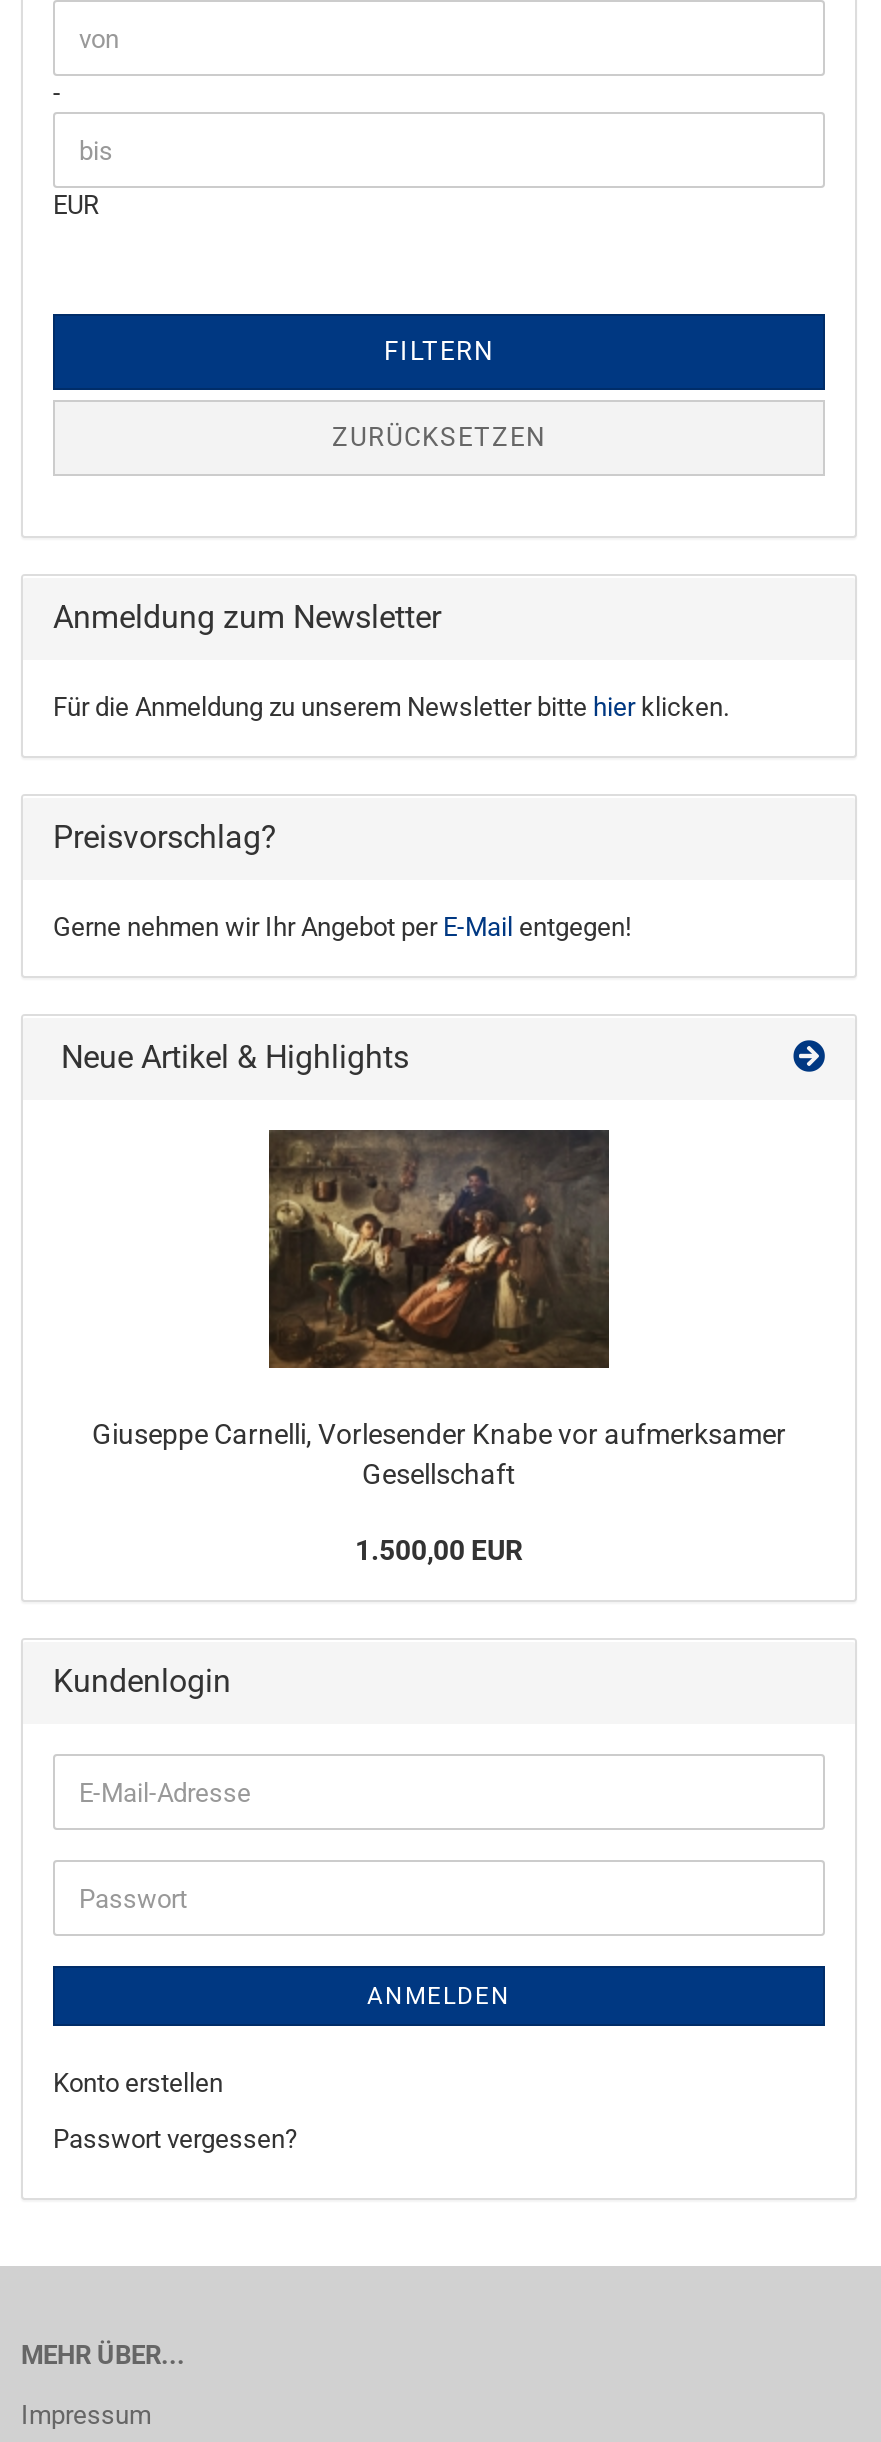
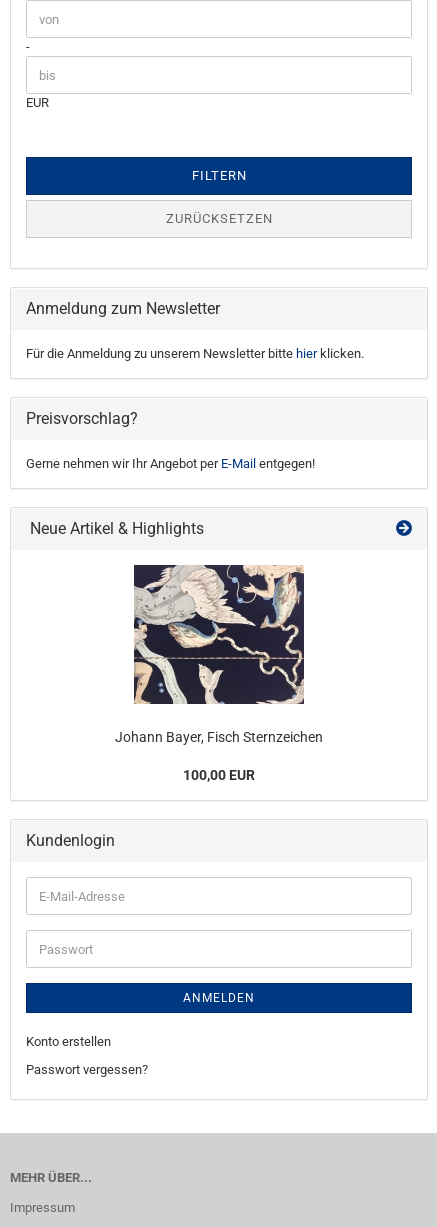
- [image]
- Giuseppe Carnelli, Vorlesender Knabe vor aufmerksamer
- Gesellschaft
+ [image]
+ Johann Bayer, Fisch Sternzeichen

- 1.500,00 EUR
+ 100,00 EUR
